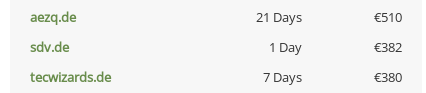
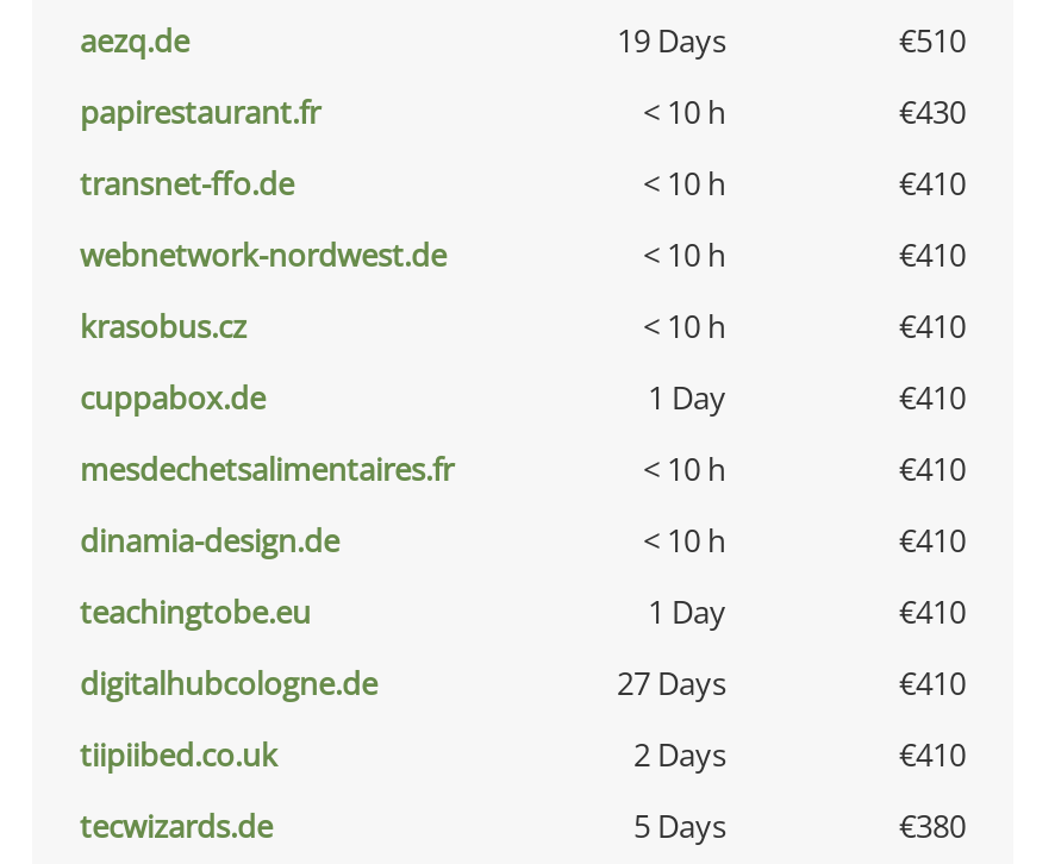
- 21 Days
+ 19 Days

- sdv.de
+ papirestaurant.fr
+ < 10 h
+ €430
+ transnet-ffo.de
+ < 10 h
+ €410
+ webnetwork-nordwest.de
+ < 10 h
+ €410
+ krasobus.cz
+ < 10 h
+ €410
+ cuppabox.de

- €382
+ €410
+ mesdechetsalimentaires.fr
+ < 10 h
+ €410
+ dinamia-design.de
+ < 10 h
+ €410
+ teachingtobe.eu
+ 1 Day
+ €410
+ digitalhubcologne.de
+ 27 Days
+ €410
+ tiipiibed.co.uk
+ 2 Days
+ €410

- 7 Days
+ 5 Days
